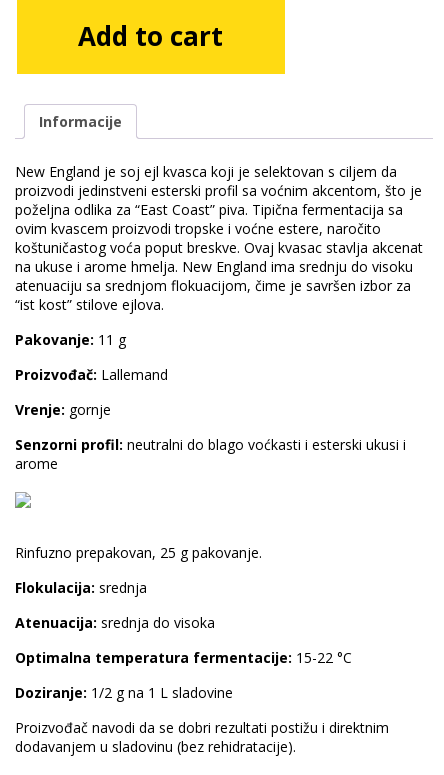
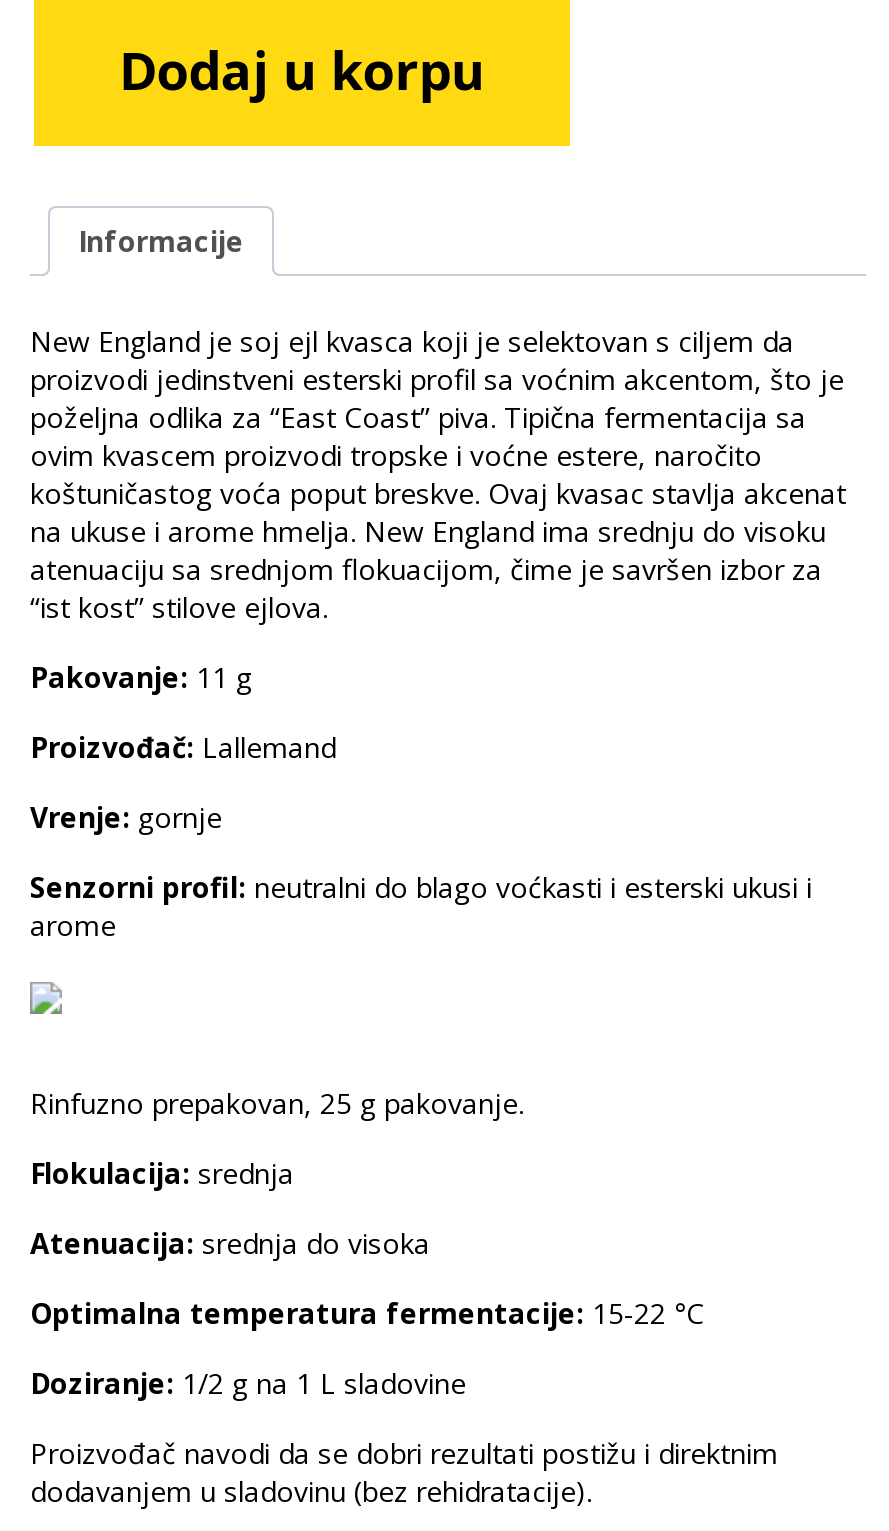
- Add to cart
+ Dodaj u korpu
